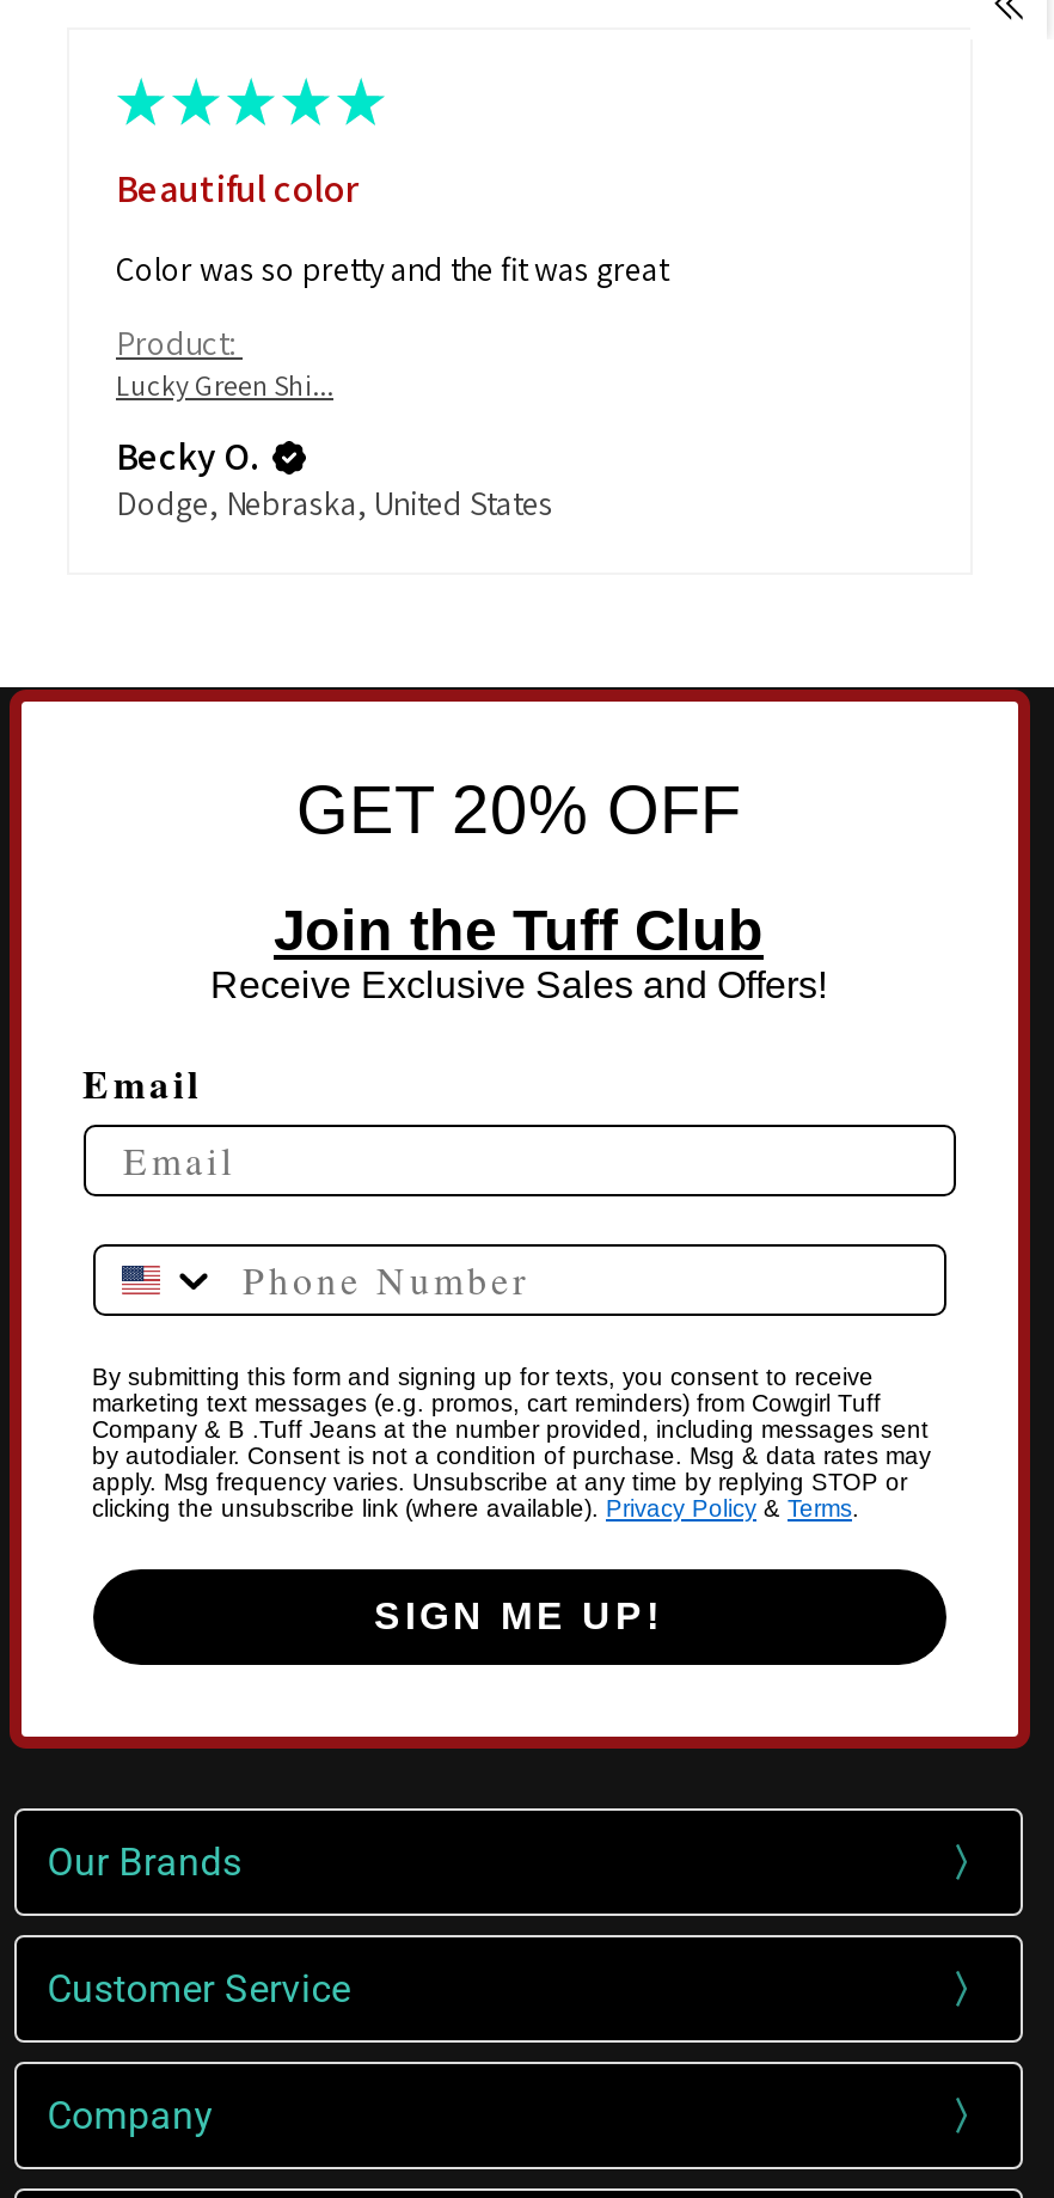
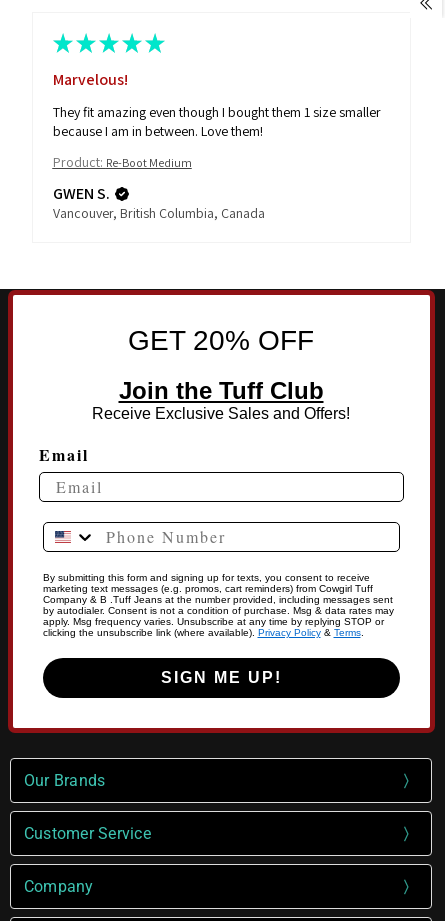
- Beautiful color
+ Marvelous!

- Color was so pretty and the fit was great
+ They fit amazing even though I bought them 1 size smaller
+ because I am in between. Love them!

- Product:
- Lucky Green Shi...
+ Product: Re-Boot Medium

- Becky O.
- Dodge, Nebraska, United States
+ GWEN S.
+ Vancouver, British Columbia, Canada
